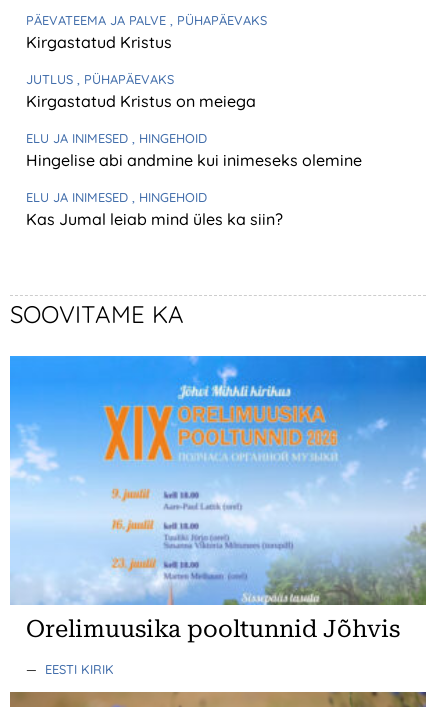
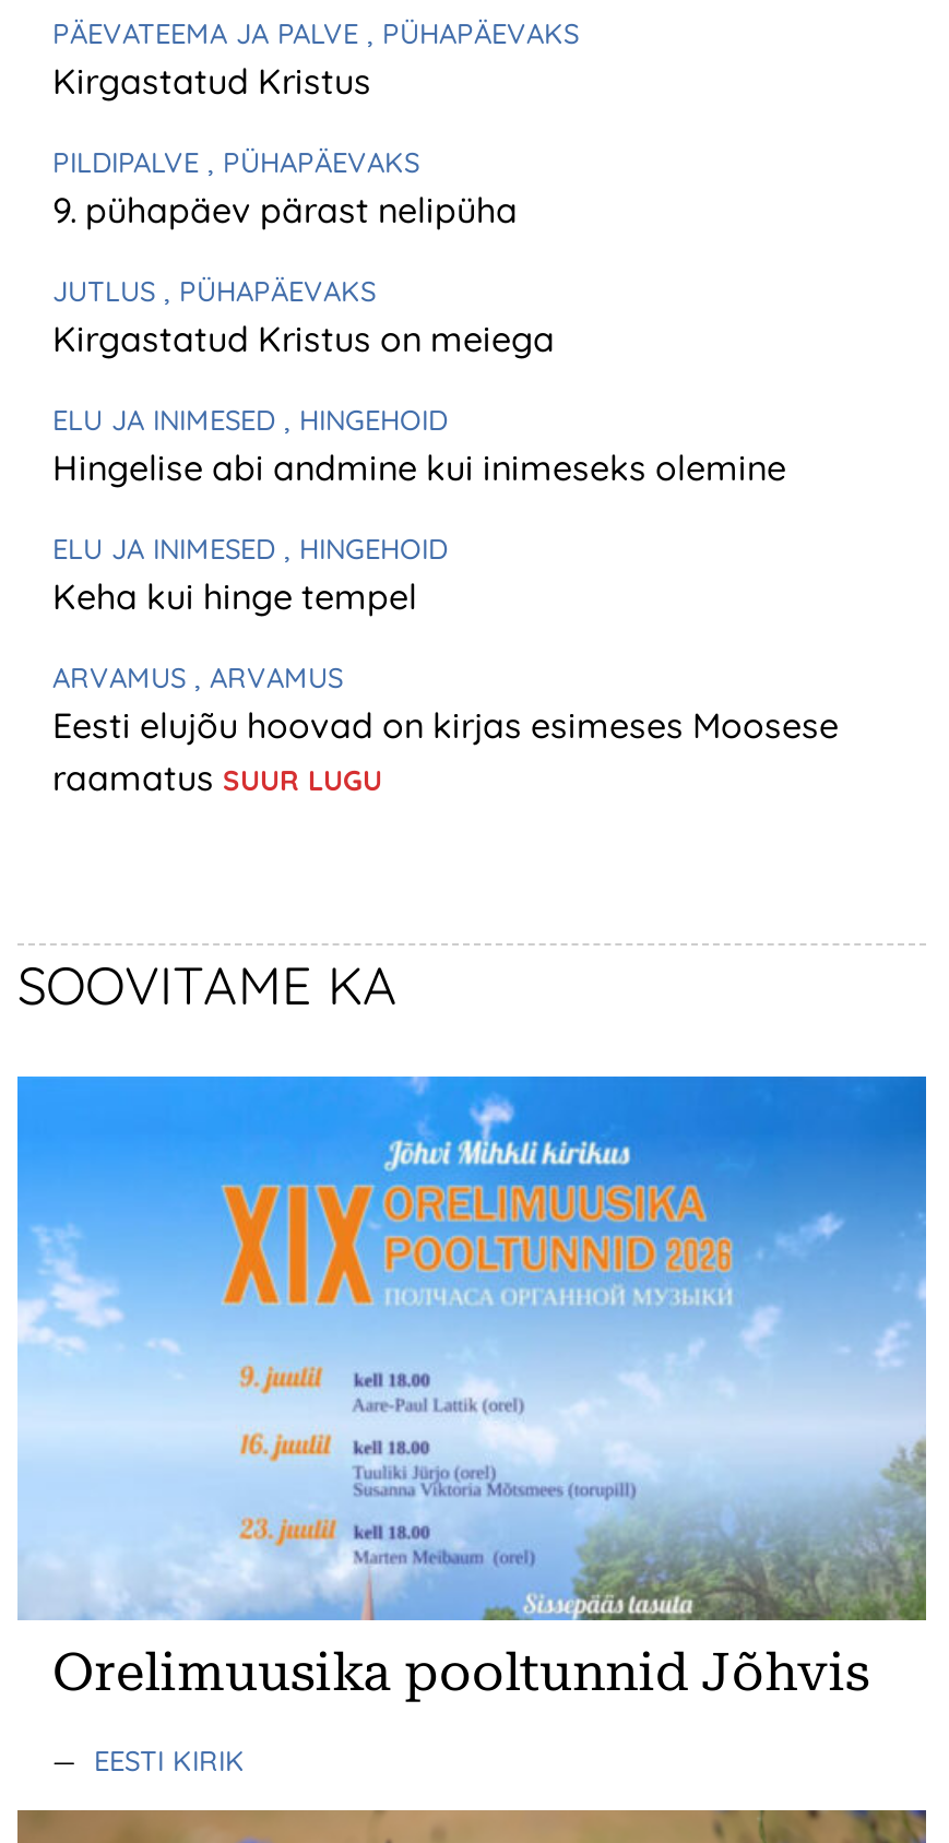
+ PILDIPALVE, PÜHAPÄEVAKS
+ 9. pühapäev pärast nelipüha

- Kas Jumal leiab mind üles ka siin?
+ Keha kui hinge tempel
+ ARVAMUS, ARVAMUS
+ Eesti elujõu hoovad on kirjas esimeses Moosese
+ raamatus SUUR LUGU
